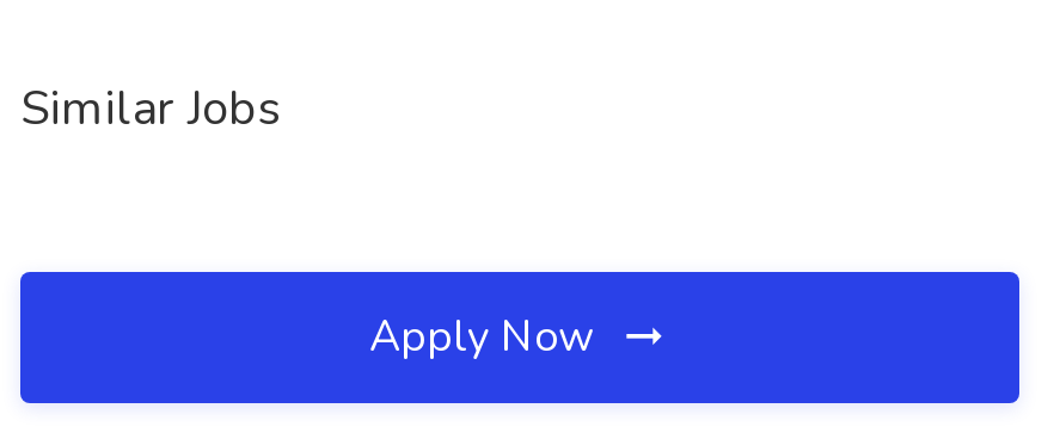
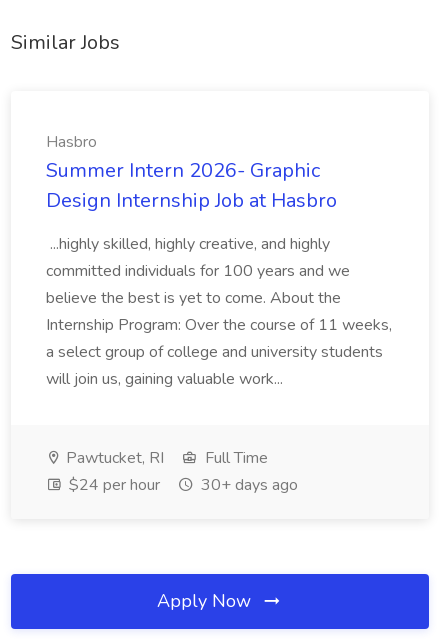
+ Hasbro
+ Summer Intern 2026- Graphic
+ Design Internship Job at Hasbro
+ ...highly skilled, highly creative, and highly
+ committed individuals for 100 years and we
+ believe the best is yet to come. About the
+ Internship Program: Over the course of 11 weeks,
+ a select group of college and university students
+ will join us, gaining valuable work...

+ Pawtucket, RI
+ Full Time
+ $24 per hour
+ 30+ days ago
